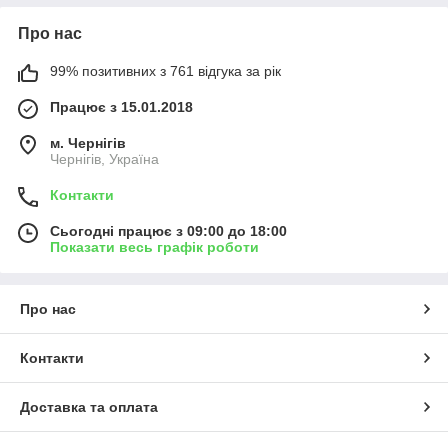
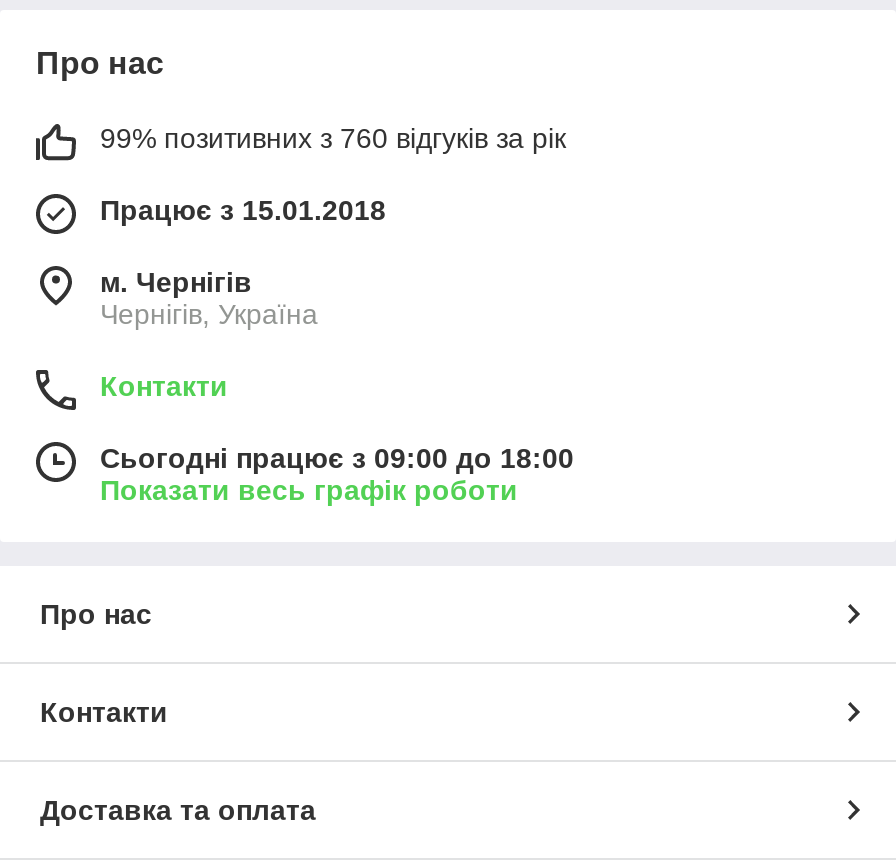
- 99% позитивних з 761 відгука за рік
+ 99% позитивних з 760 відгуків за рік
